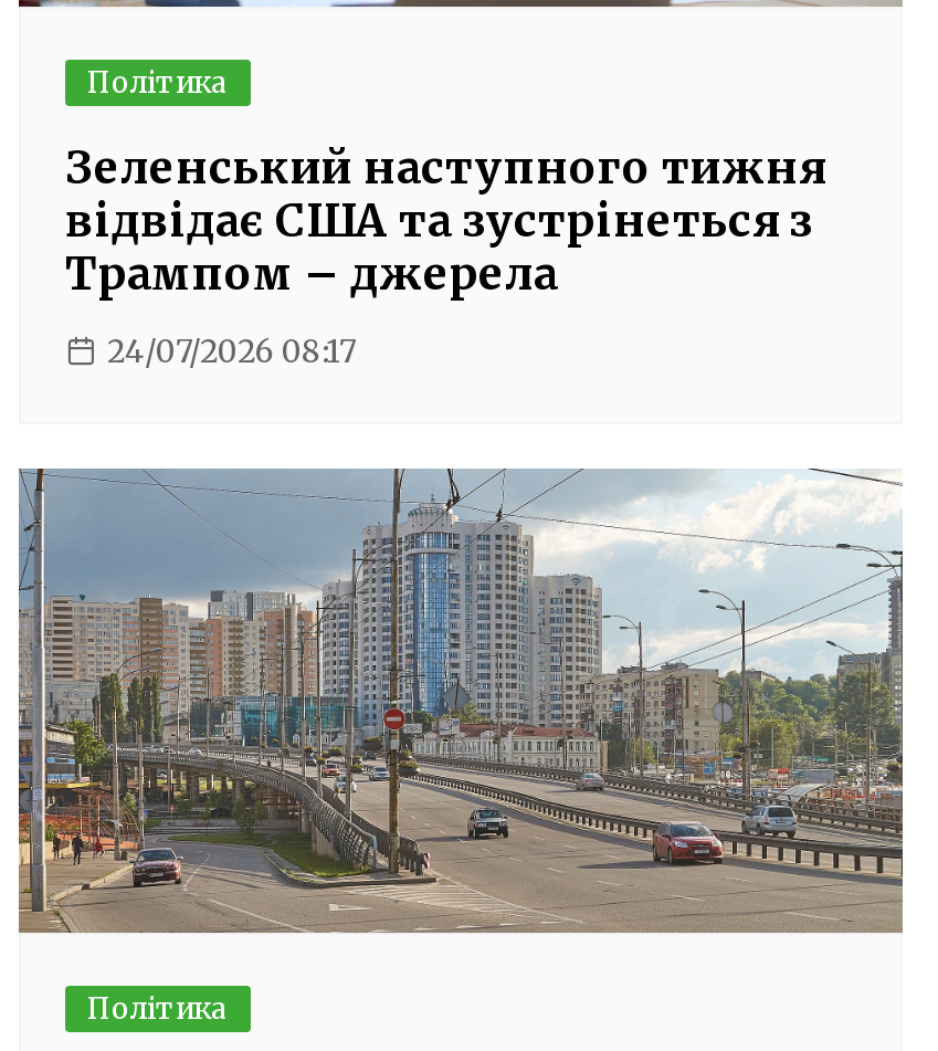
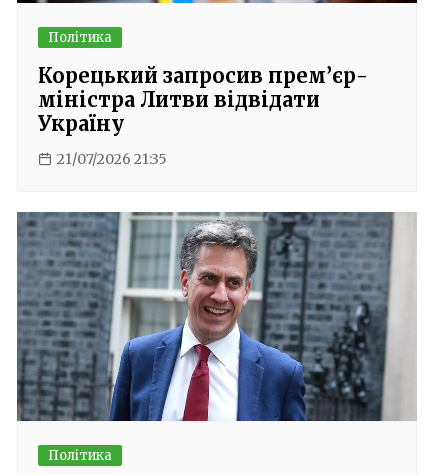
- Зеленський наступного тижня
- відвідає США та зустрінеться з
- Трампом – джерела
+ Корецький запросив прем’єр-
+ міністра Литви відвідати
+ Україну

- 24/07/2026 08:17
+ 21/07/2026 21:35

- [image]
+ [image]
